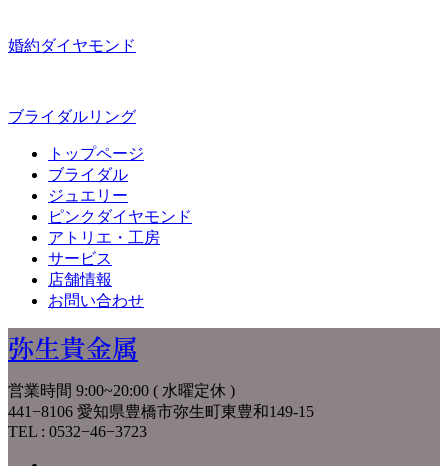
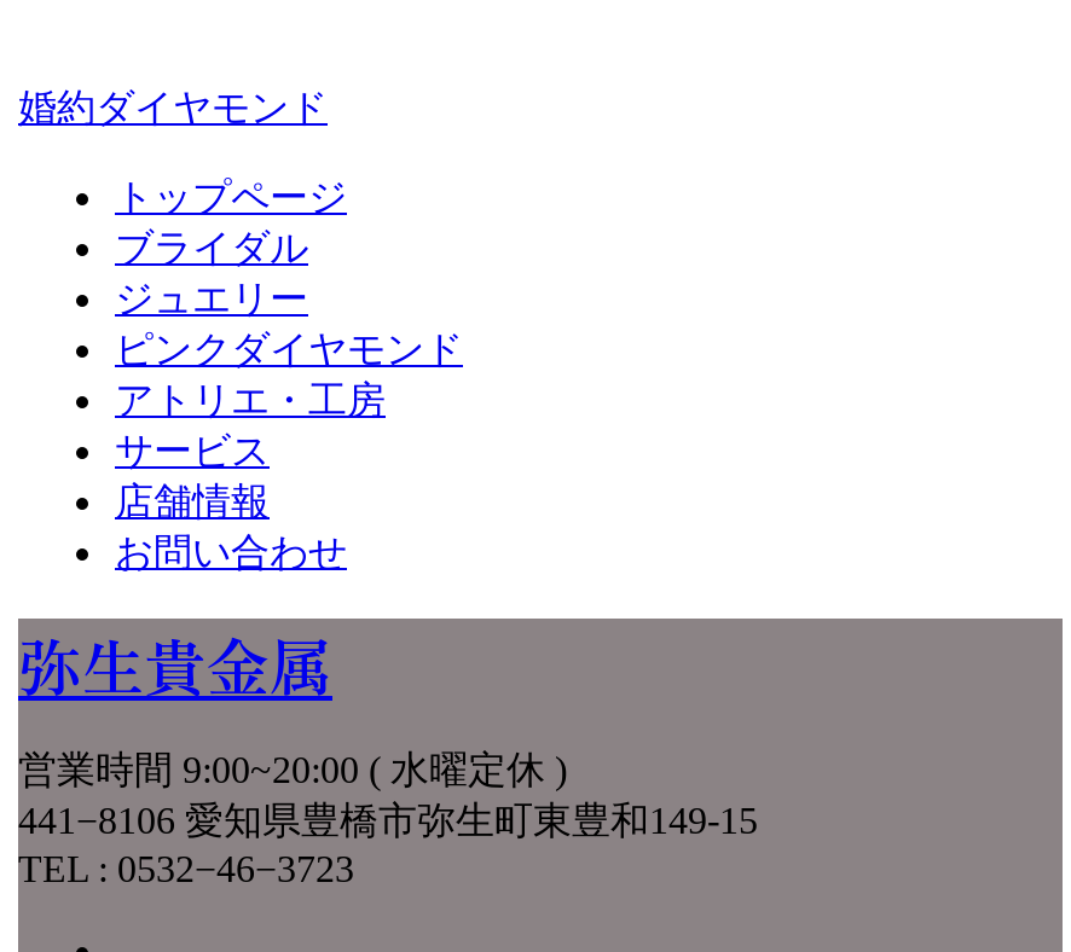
- ブライダルリング
